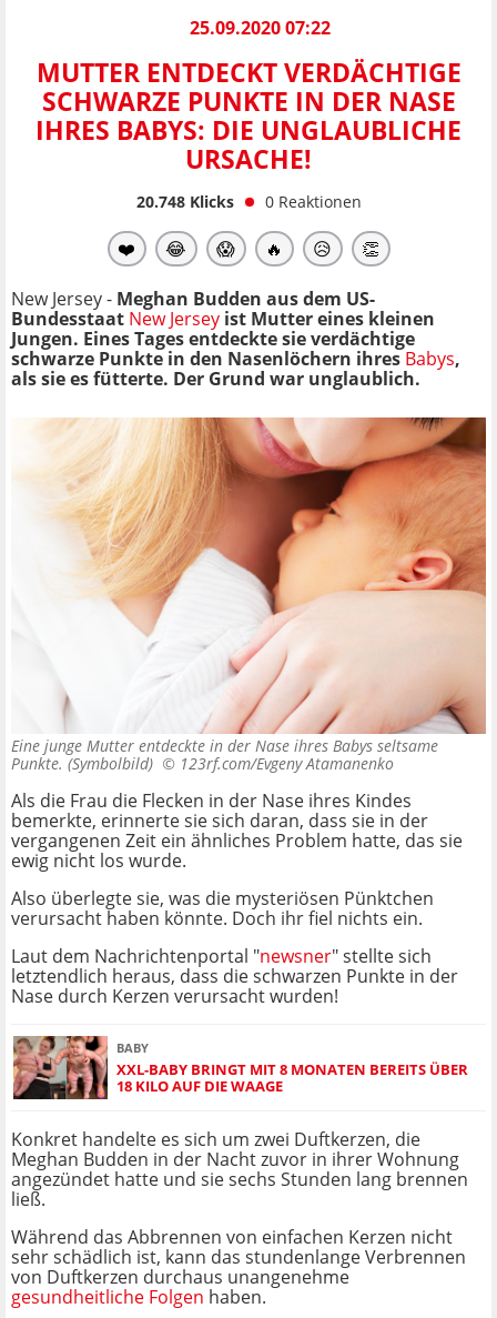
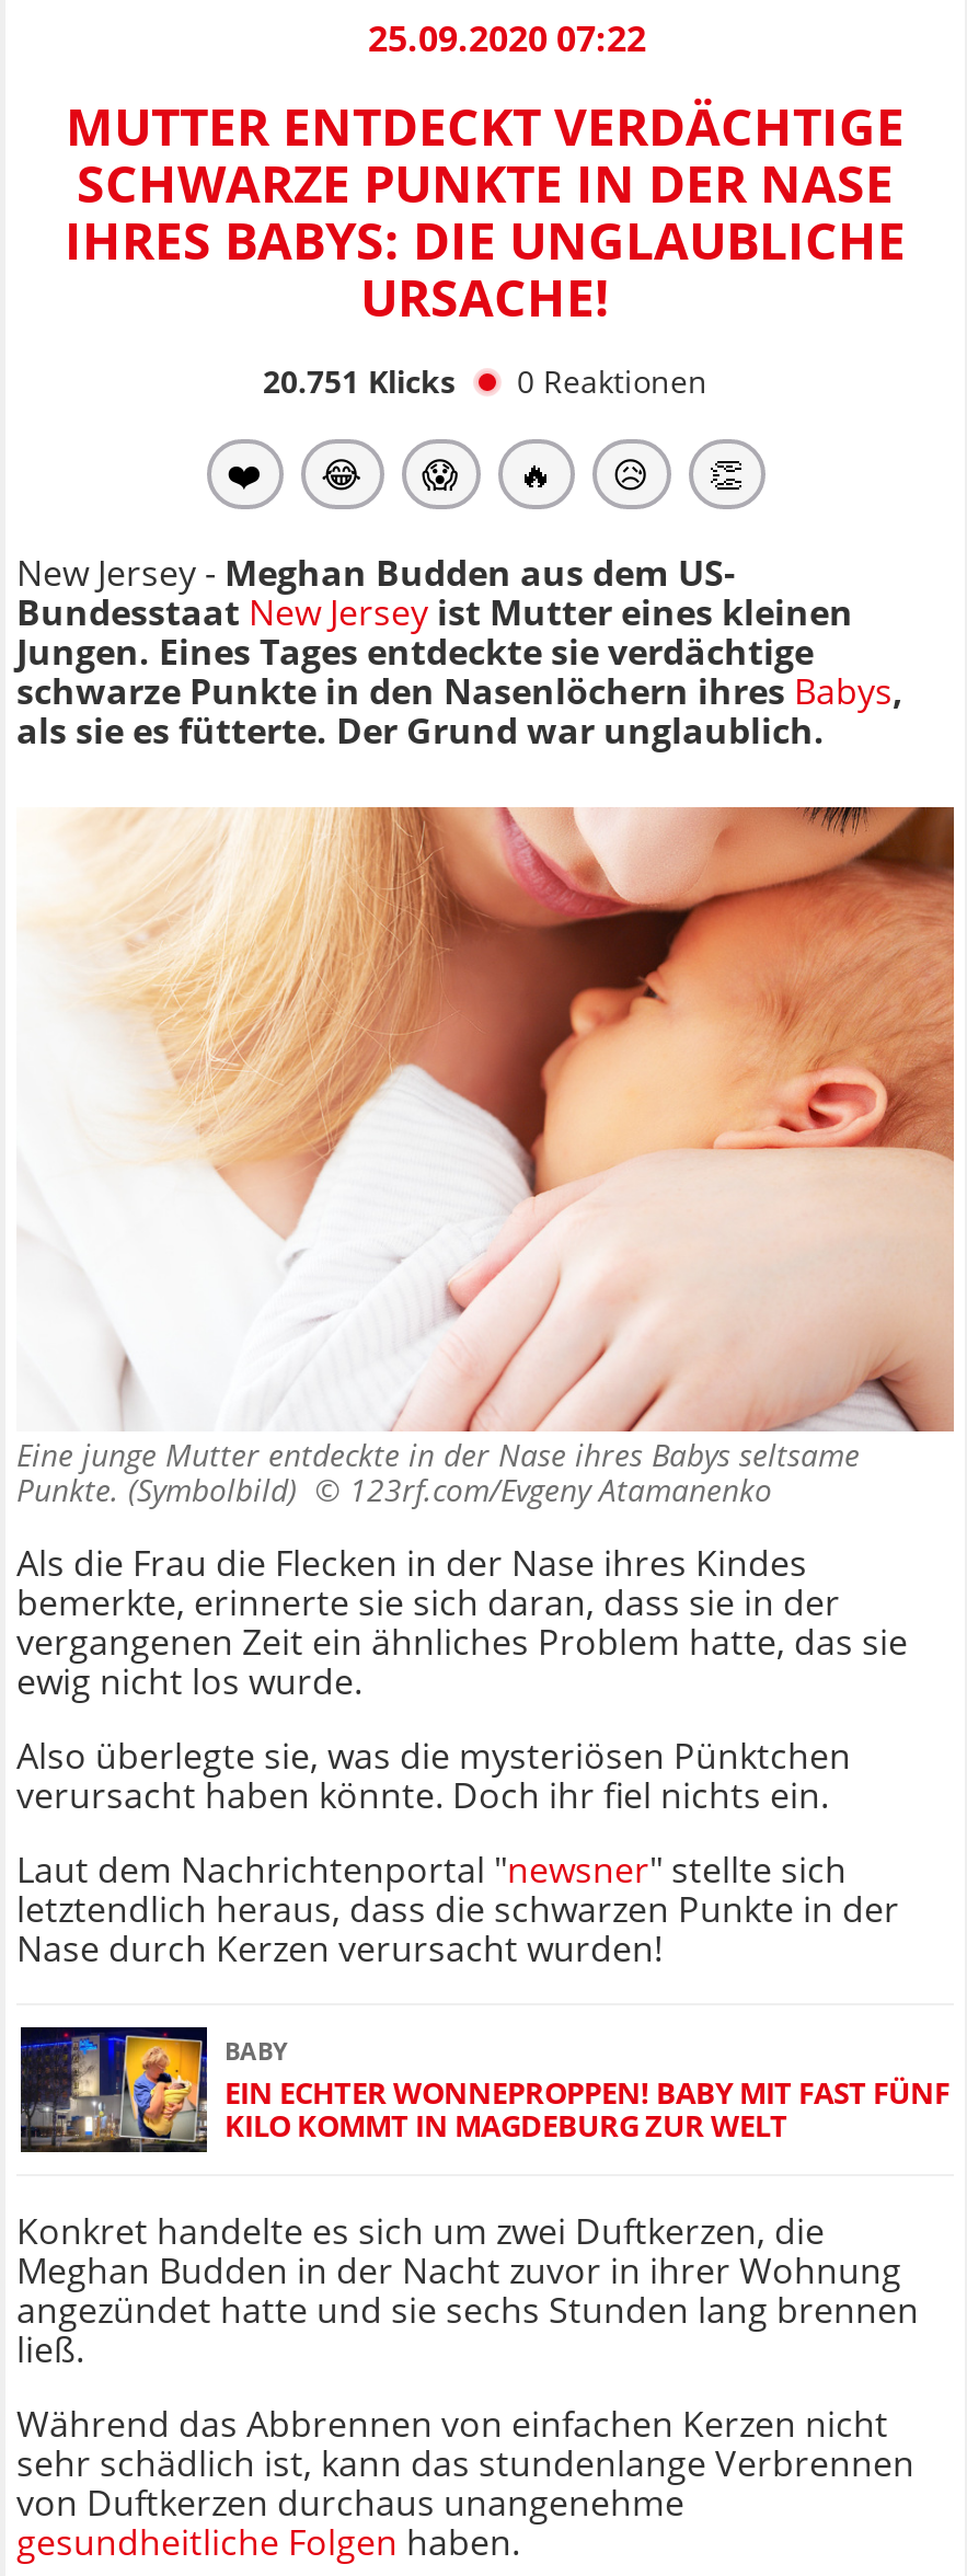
- 20.748 Klicks 0 Reaktionen
+ 20.751 Klicks 0 Reaktionen

- [image]
- XXL-BABY BRINGT MIT 8 MONATEN BEREITS ÜBER
- 18 KILO AUF DIE WAAGE
+ [image]
+ EIN ECHTER WONNEPROPPEN! BABY MIT FAST FÜNF
+ KILO KOMMT IN MAGDEBURG ZUR WELT
